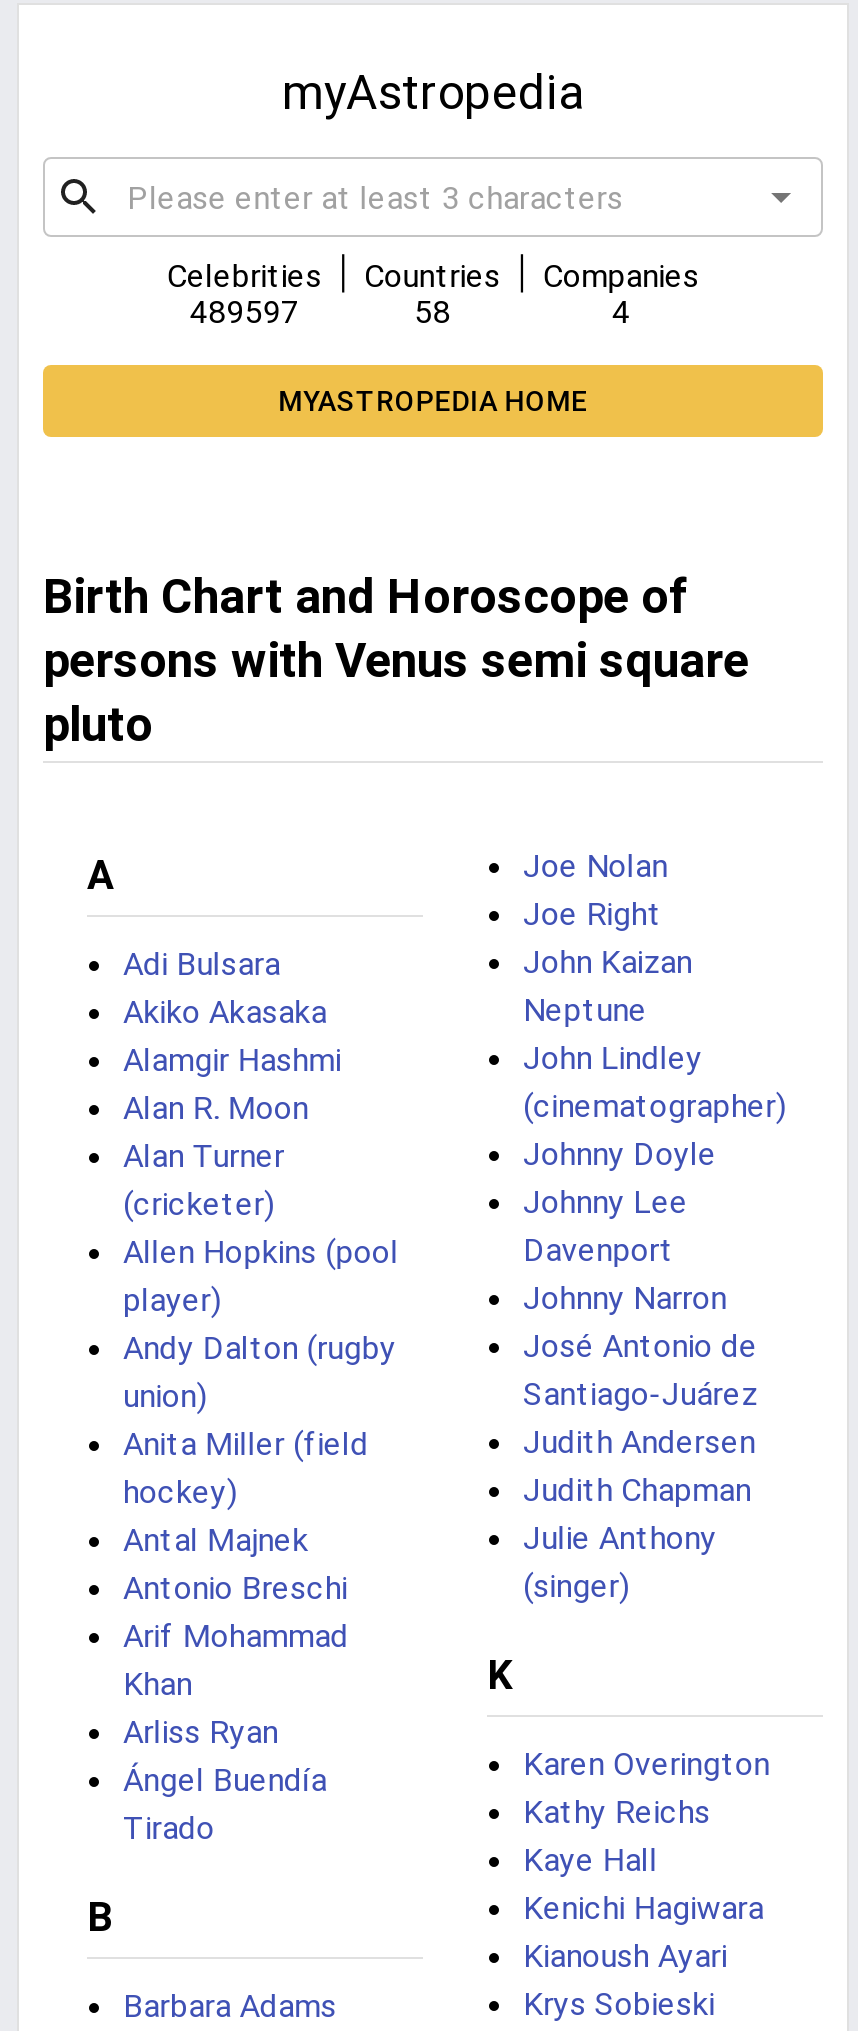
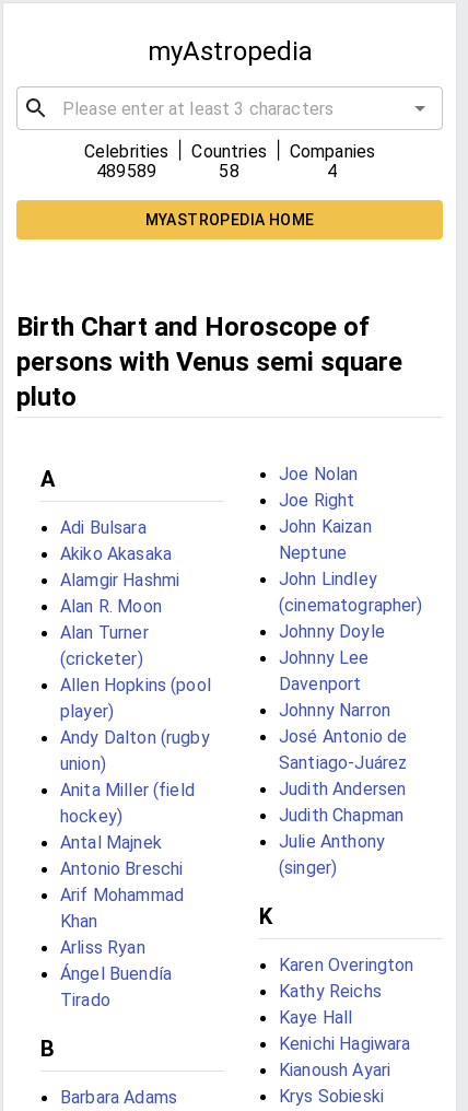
- 489597
+ 489589
